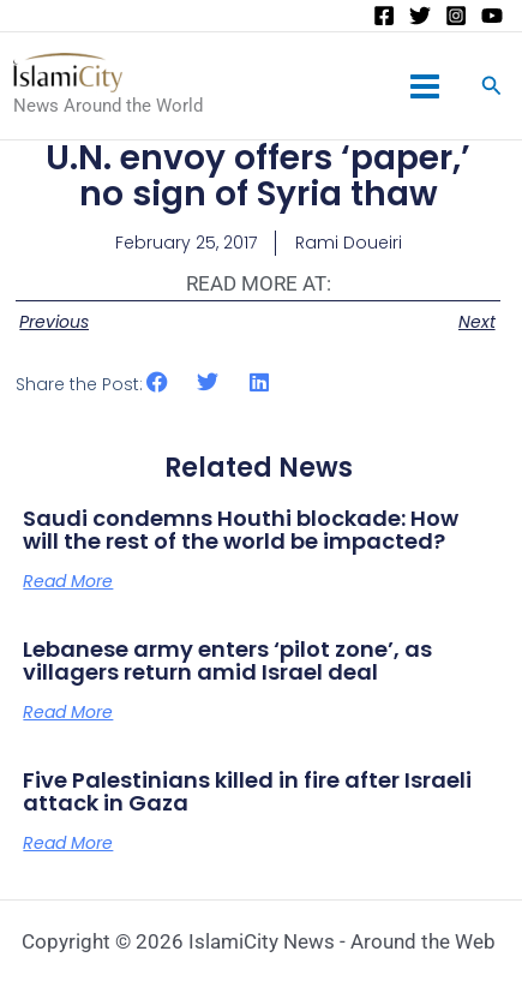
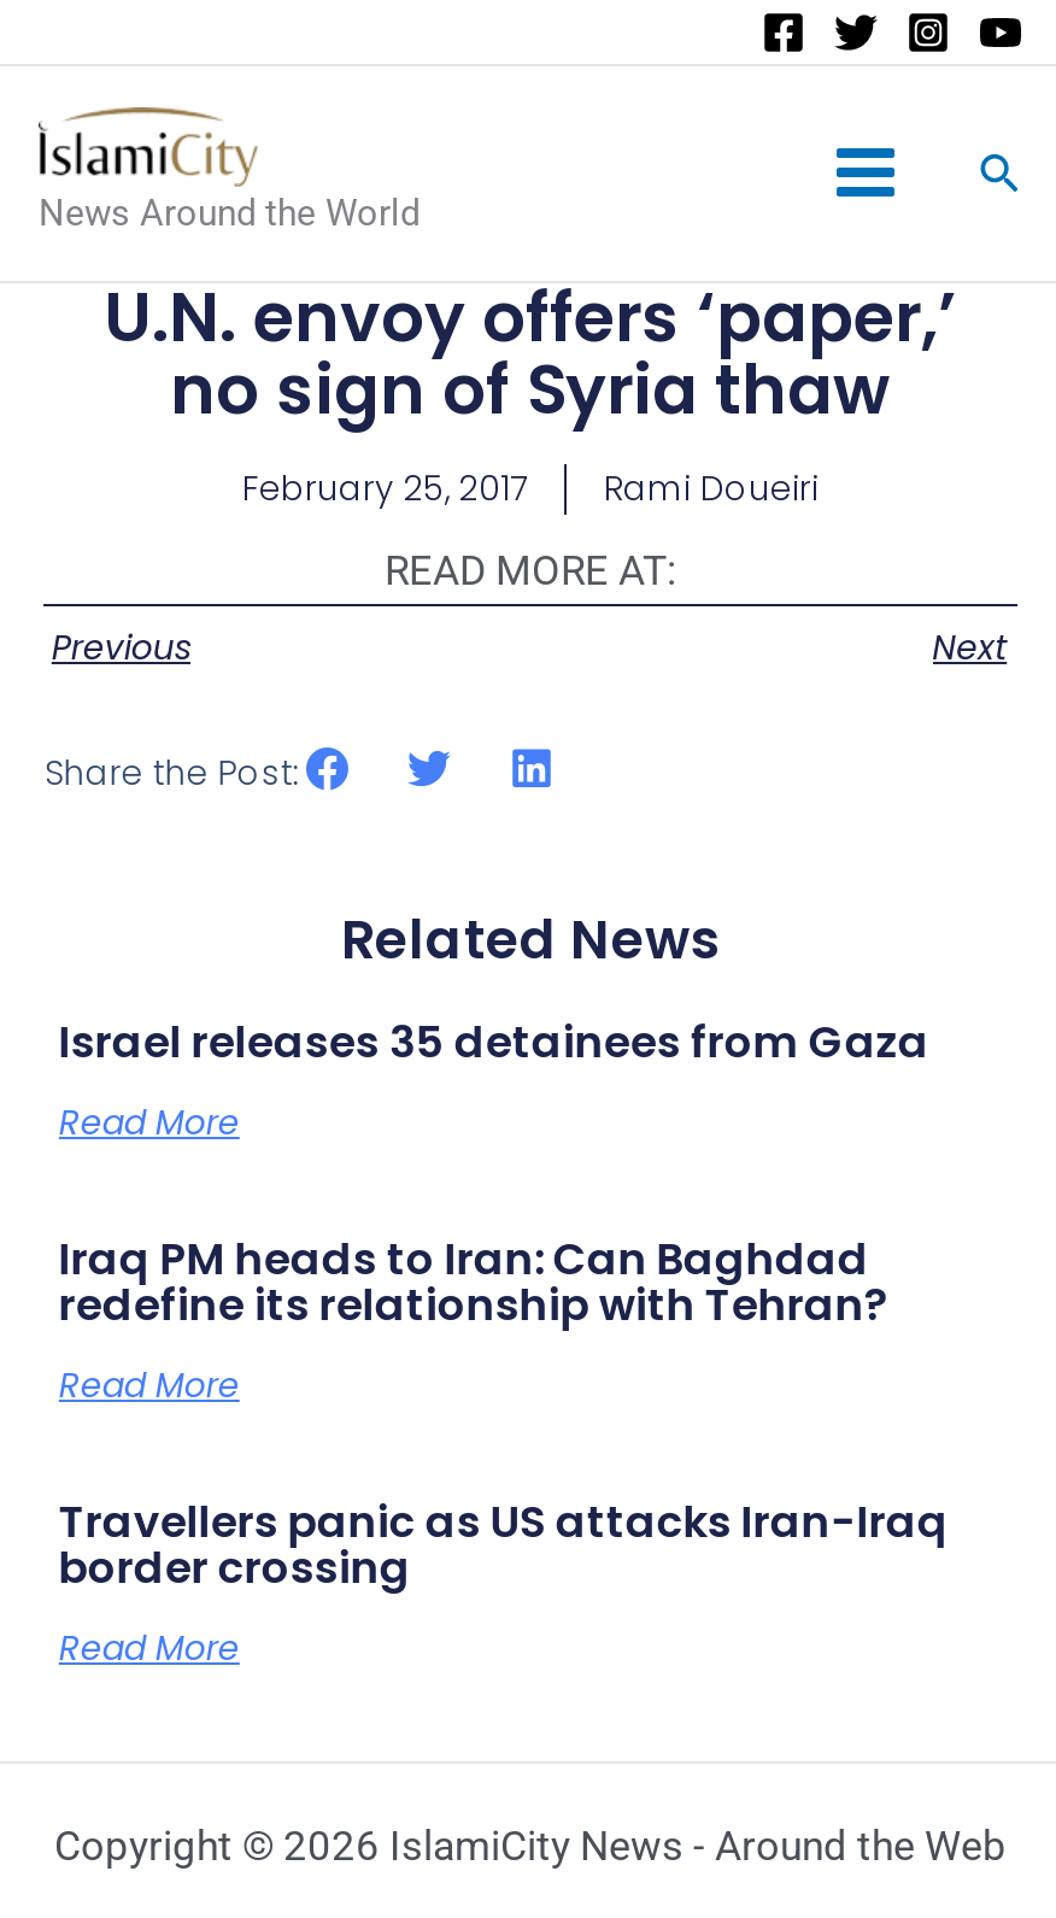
- Saudi condemns Houthi blockade: How
- will the rest of the world be impacted?
+ Israel releases 35 detainees from Gaza

- Lebanese army enters ‘pilot zone’, as
- villagers return amid Israel deal
+ Iraq PM heads to Iran: Can Baghdad
+ redefine its relationship with Tehran?

- Five Palestinians killed in fire after Israeli
- attack in Gaza
+ Travellers panic as US attacks Iran-Iraq
+ border crossing
